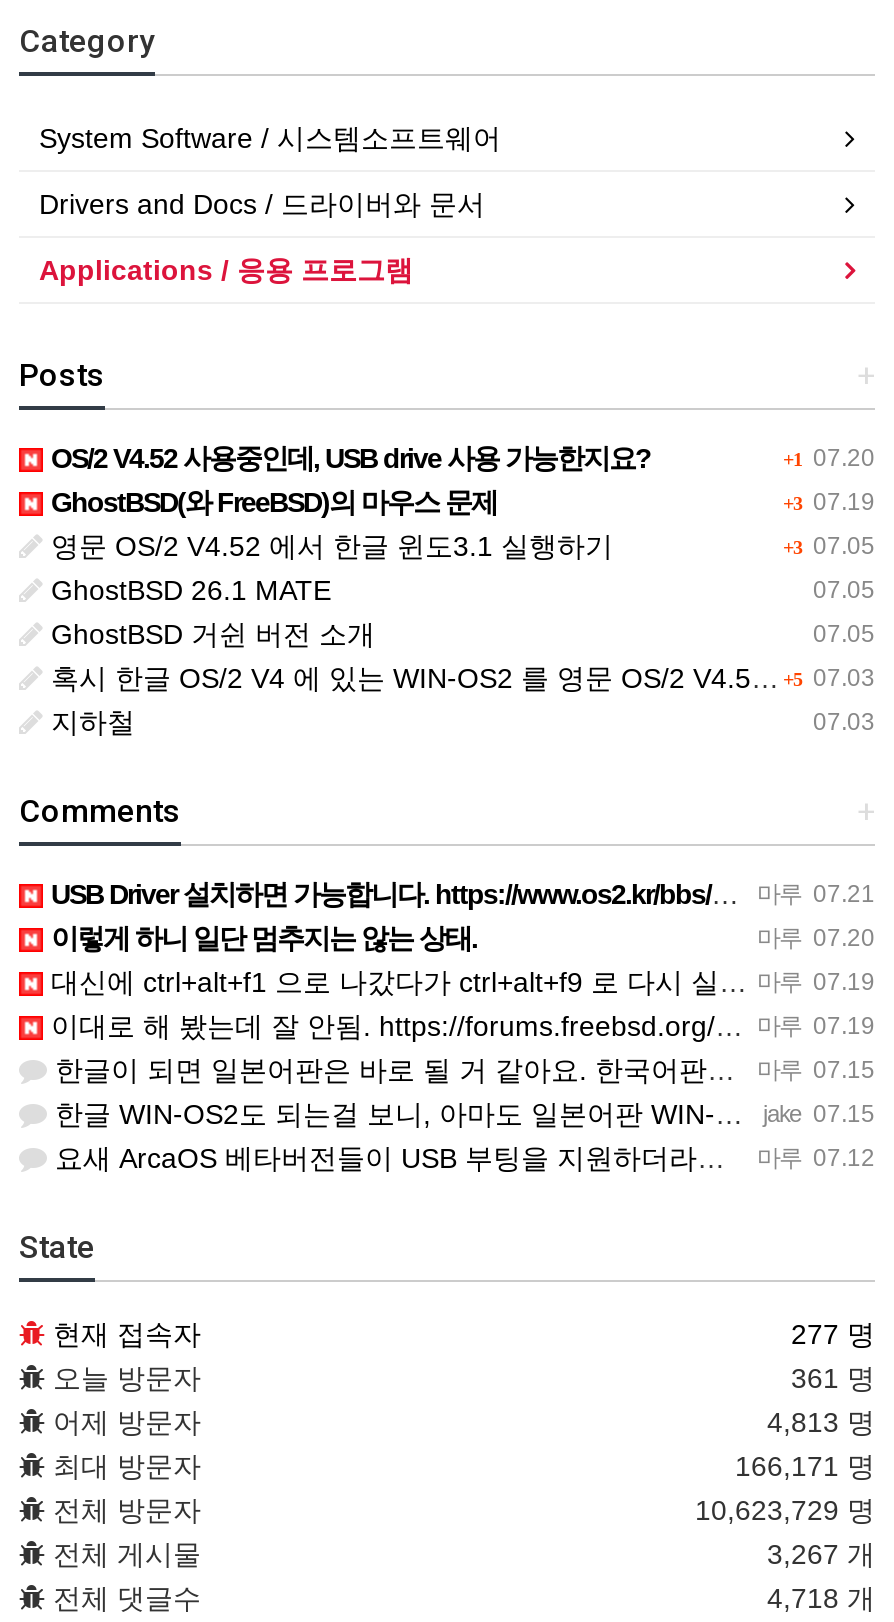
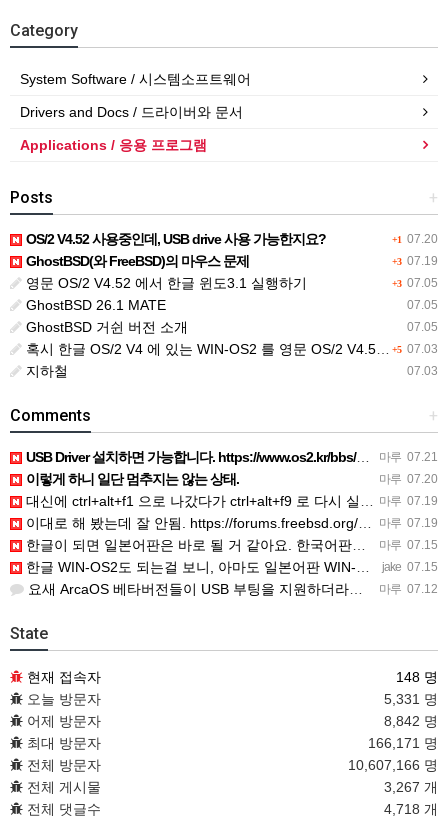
- 277 명
+ 148 명

- 361 명
+ 5,331 명

- 4,813 명
+ 8,842 명

- 10,623,729 명
+ 10,607,166 명
